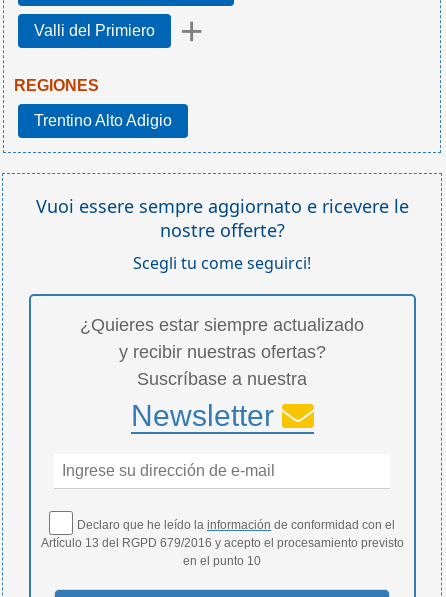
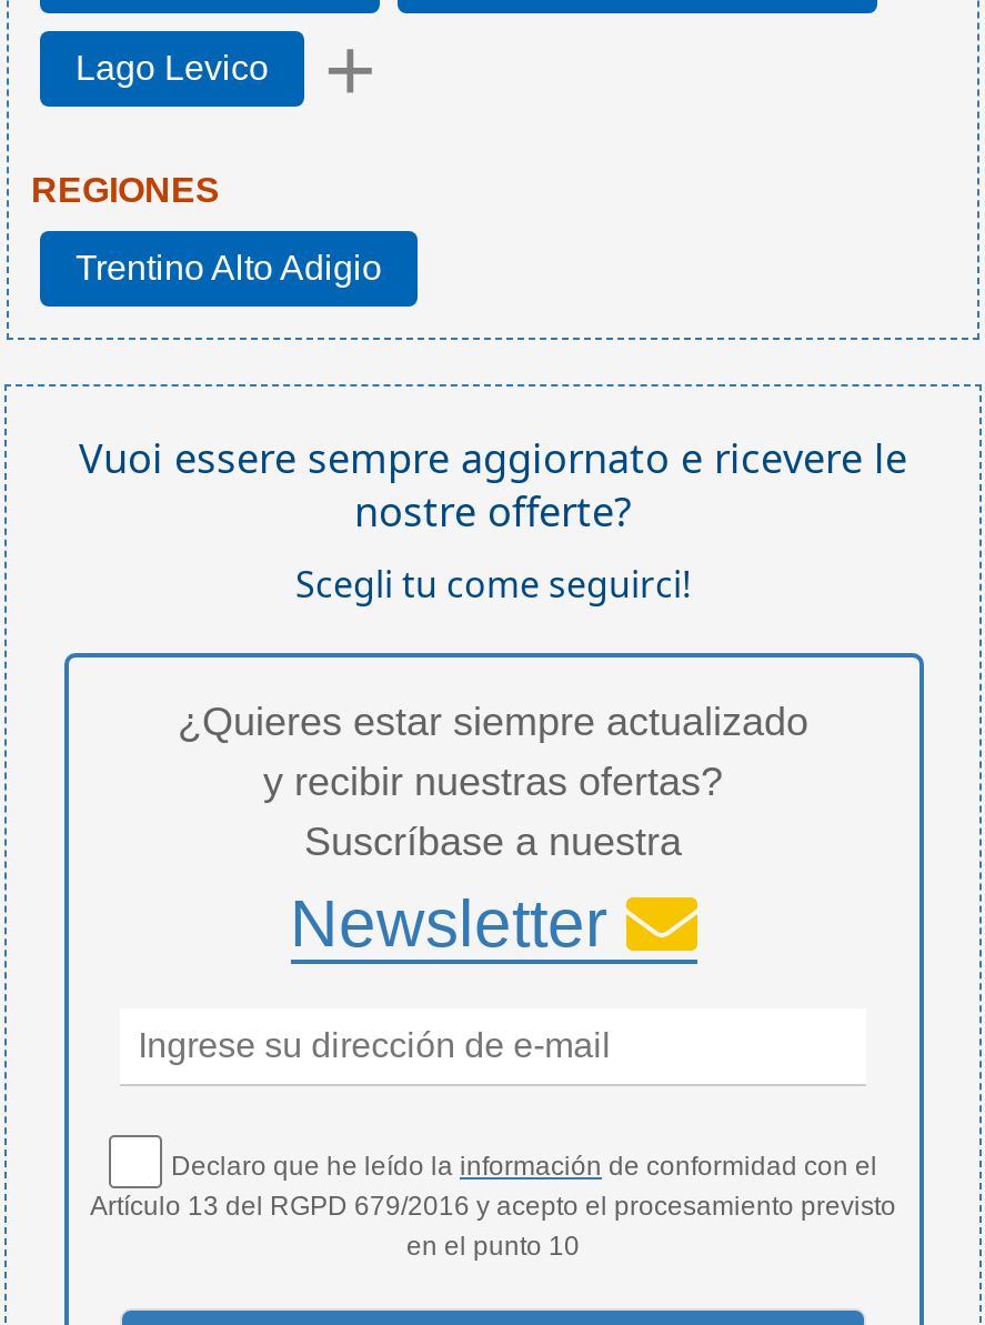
- Valli del Primiero
+ Lago Levico
